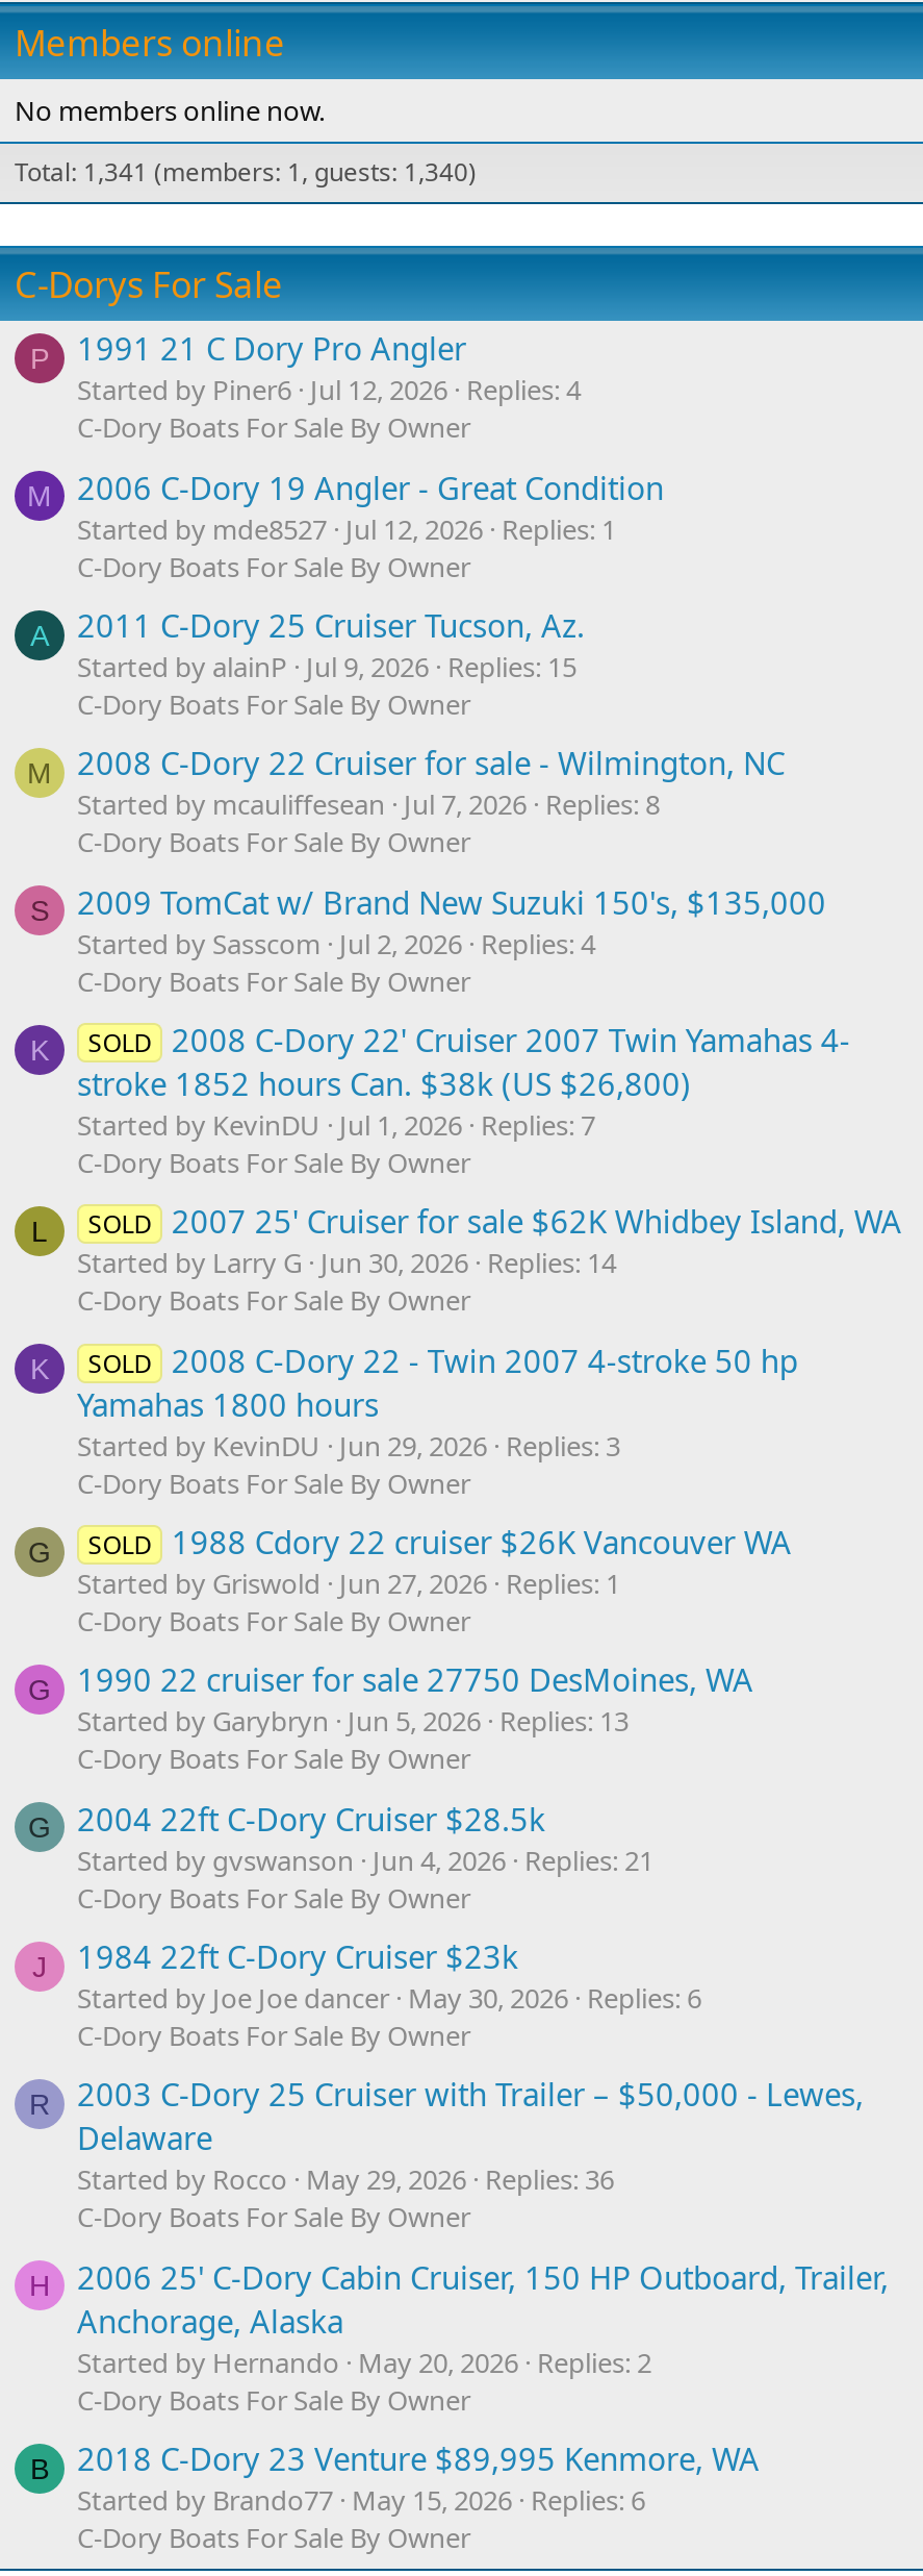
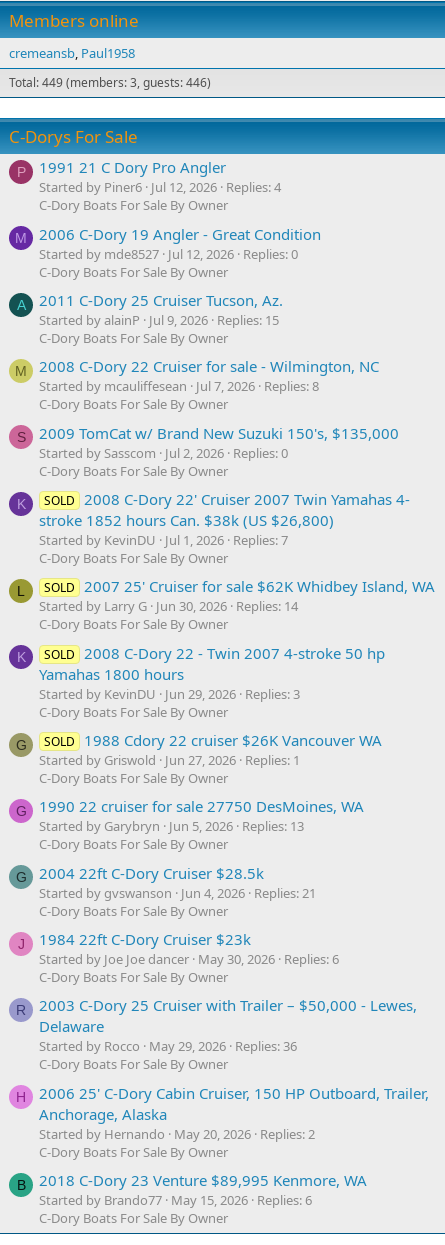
- No members online now.
+ cremeansb Paul1958

- Total: 1,341 (members: 1, guests: 1,340)
+ Total: 449 (members: 3, guests: 446)

- Started by mde8527 Jul 12, 2026 Replies: 1
+ Started by mde8527 Jul 12, 2026 Replies: 0

- Started by Sasscom Jul 2, 2026 Replies: 4
+ Started by Sasscom Jul 2, 2026 Replies: 0
